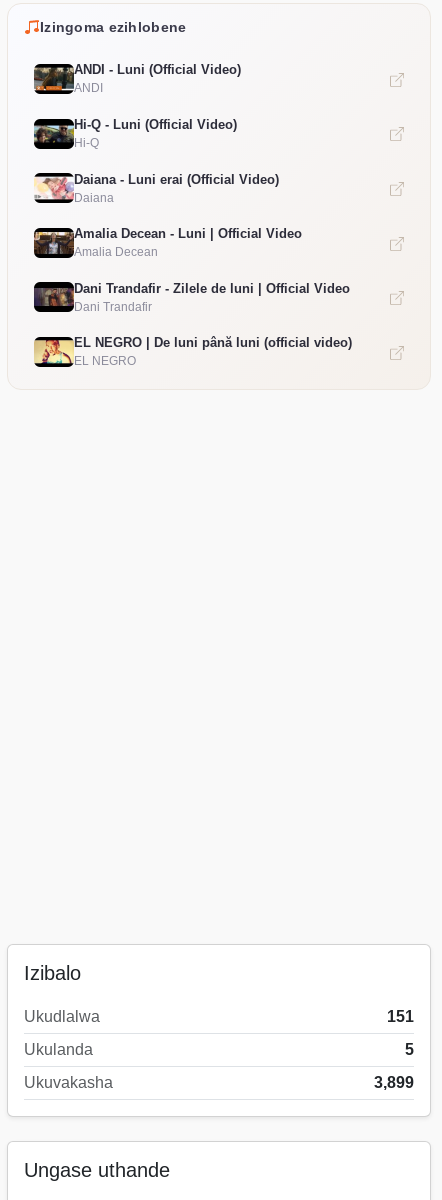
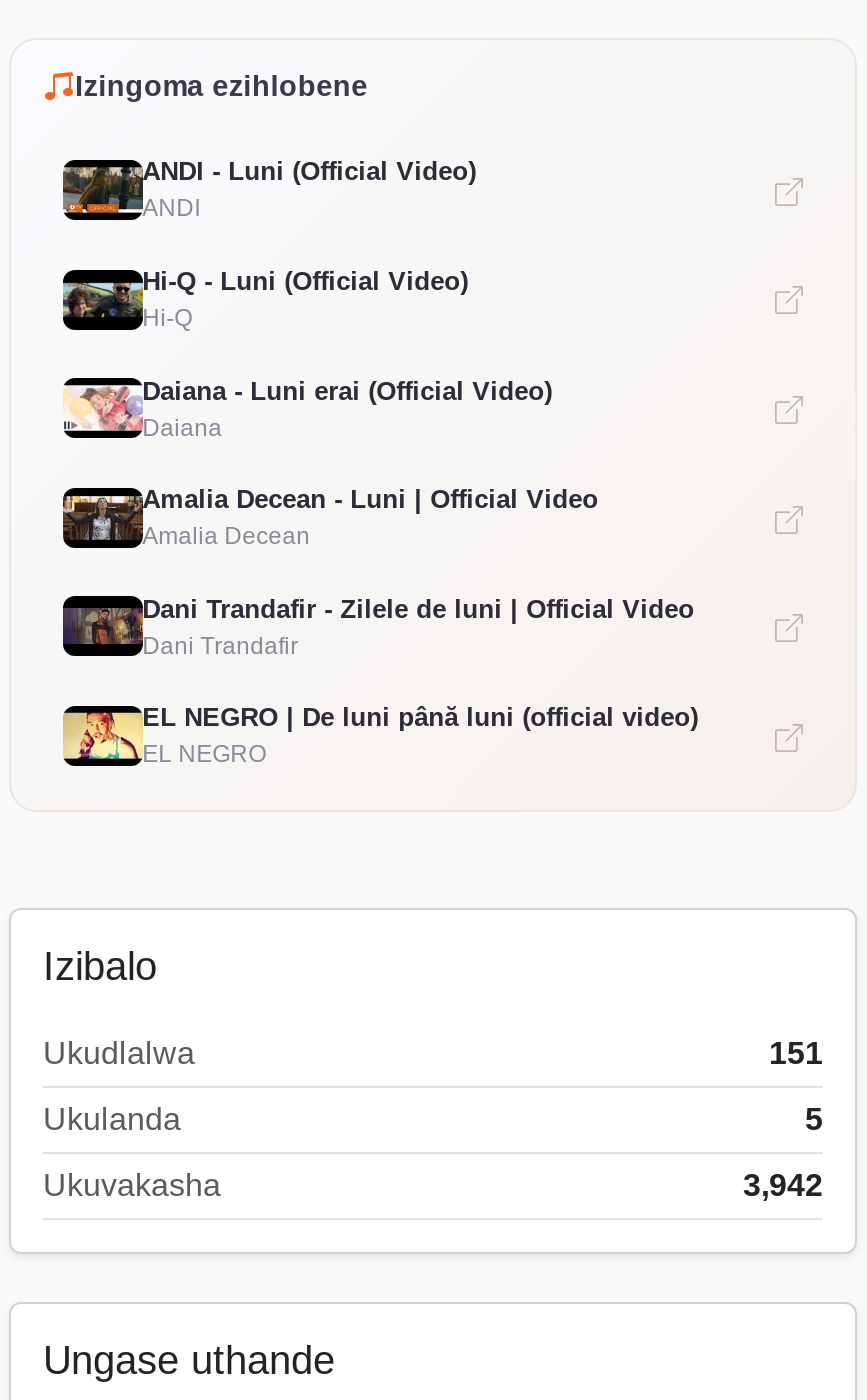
- 3,899
+ 3,942
